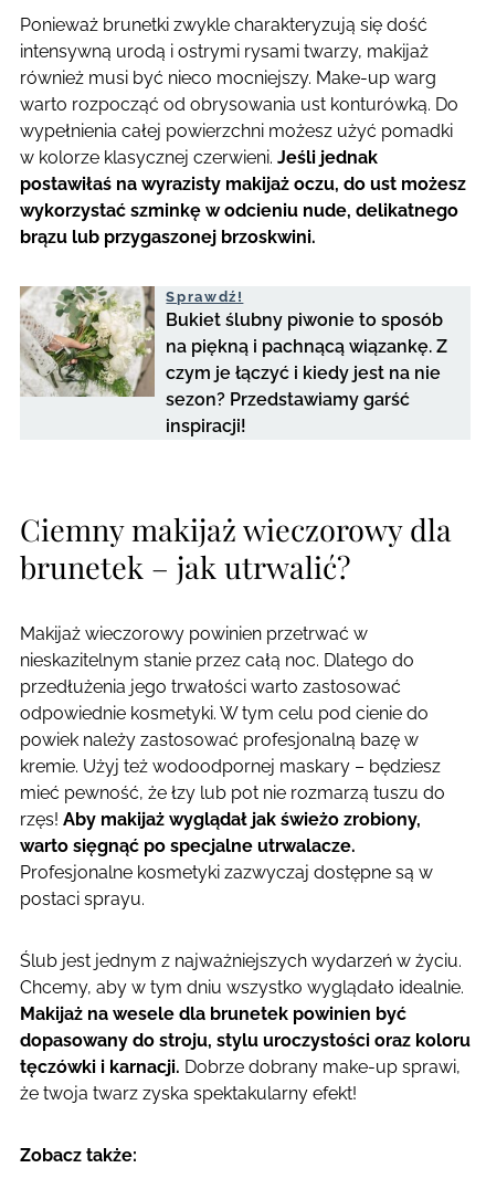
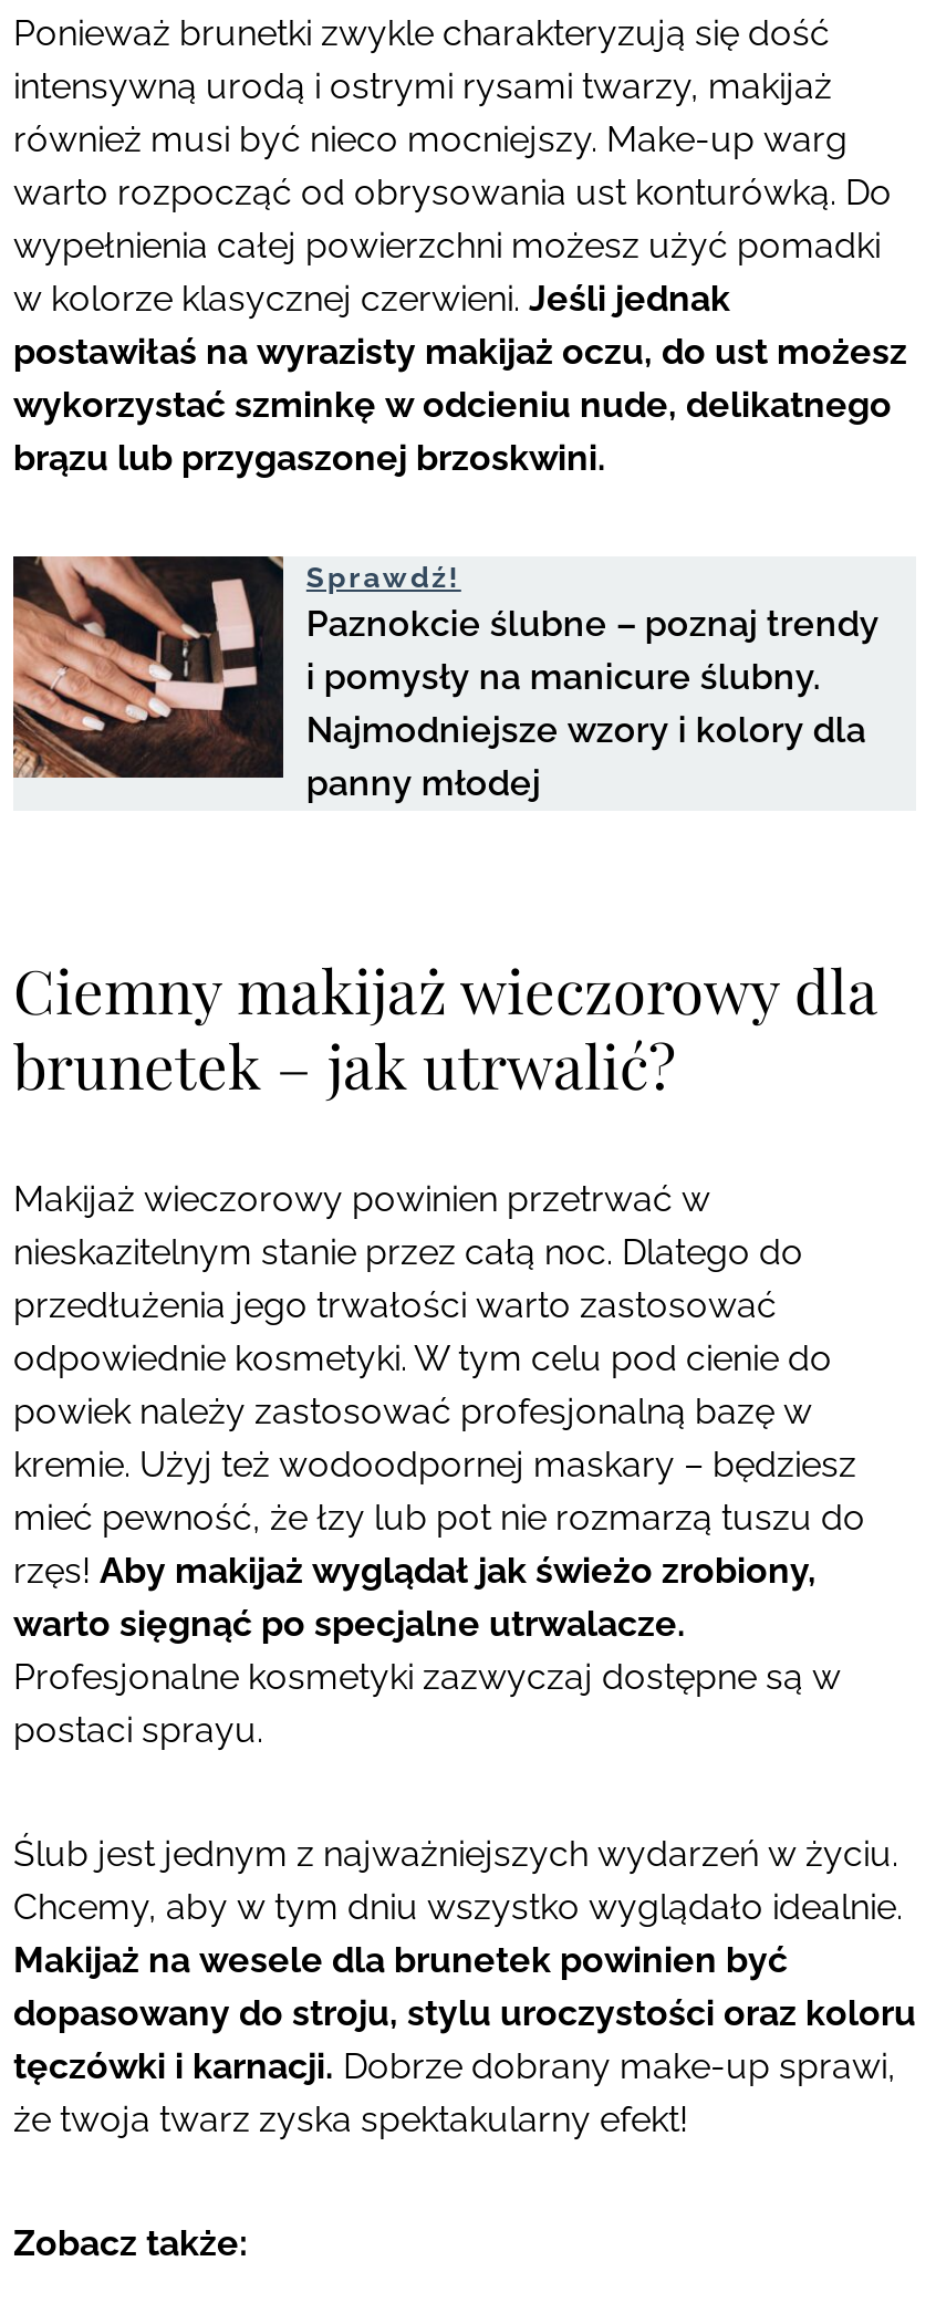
- [image]
- Bukiet ślubny piwonie to sposób
- na piękną i pachnącą wiązankę. Z
- czym je łączyć i kiedy jest na nie
- sezon? Przedstawiamy garść
- inspiracji!
+ [image]
+ Paznokcie ślubne – poznaj trendy
+ i pomysły na manicure ślubny.
+ Najmodniejsze wzory i kolory dla
+ panny młodej
